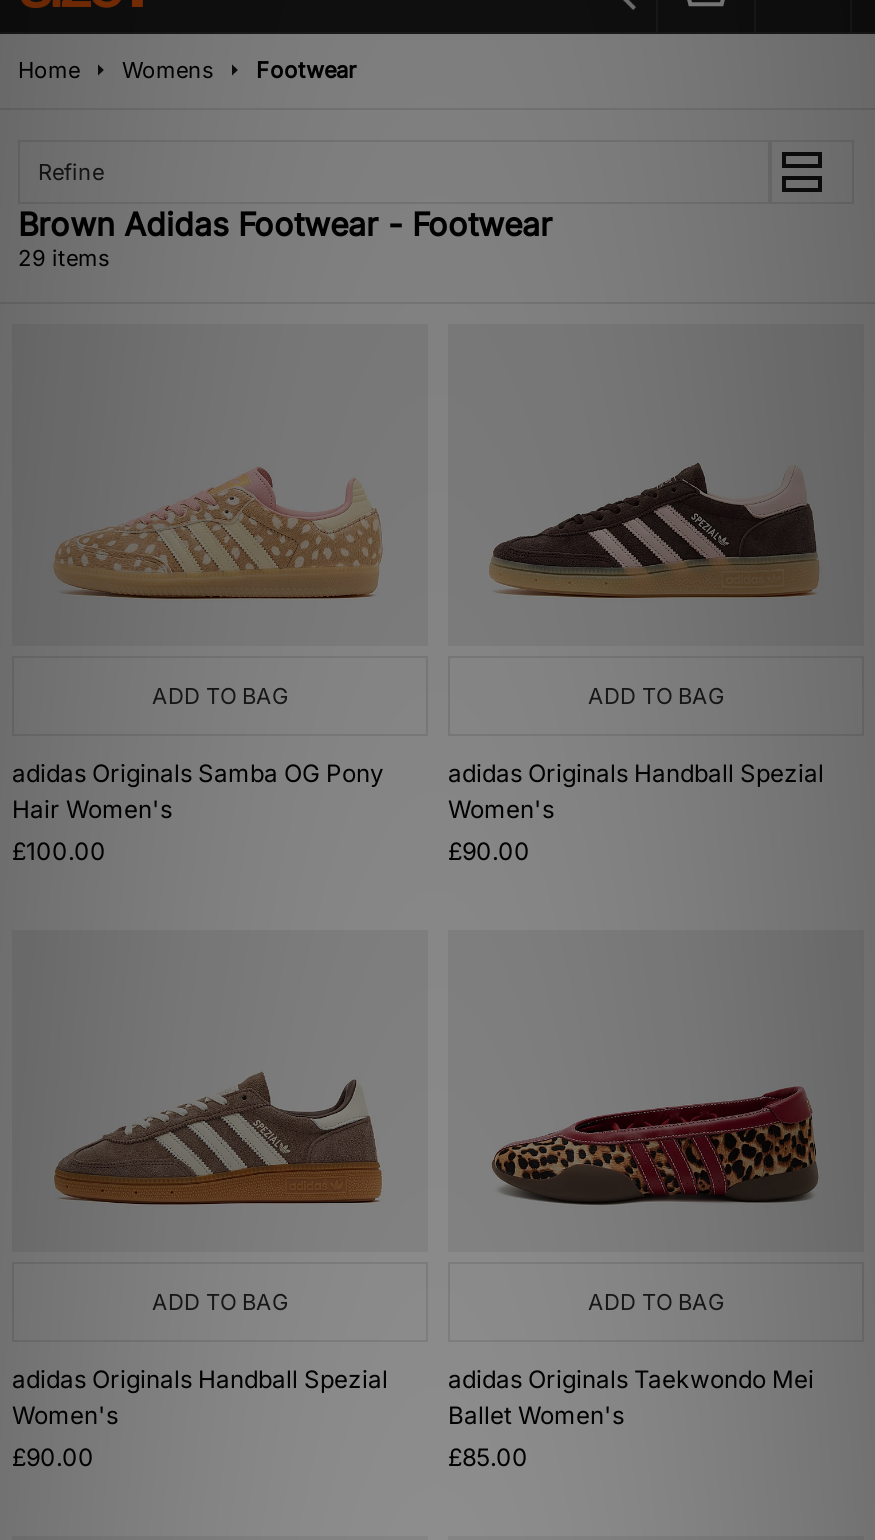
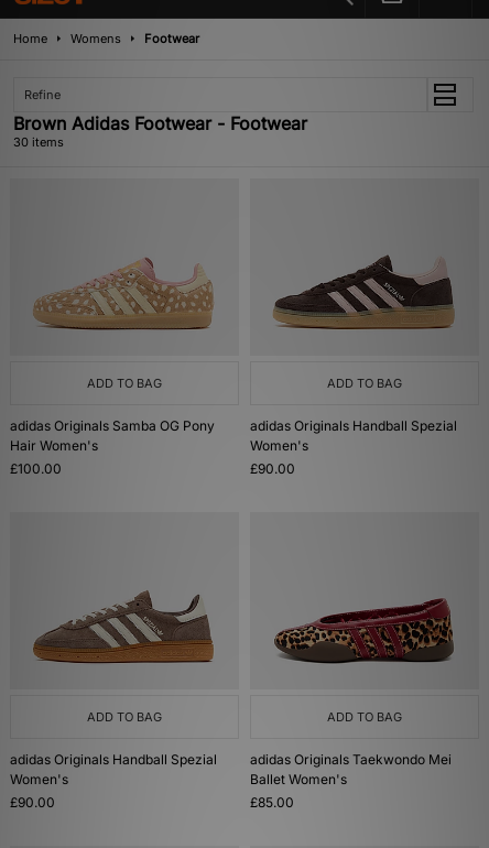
- 29 items
+ 30 items
